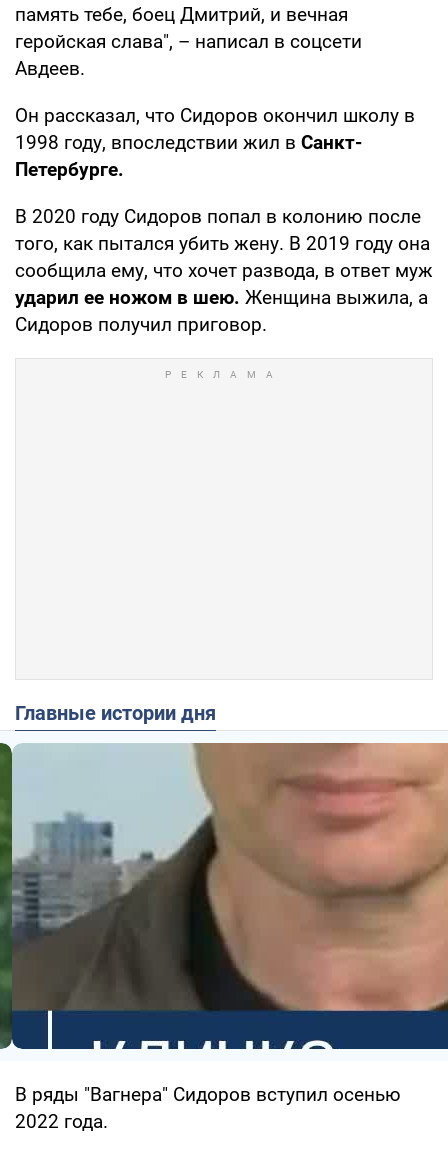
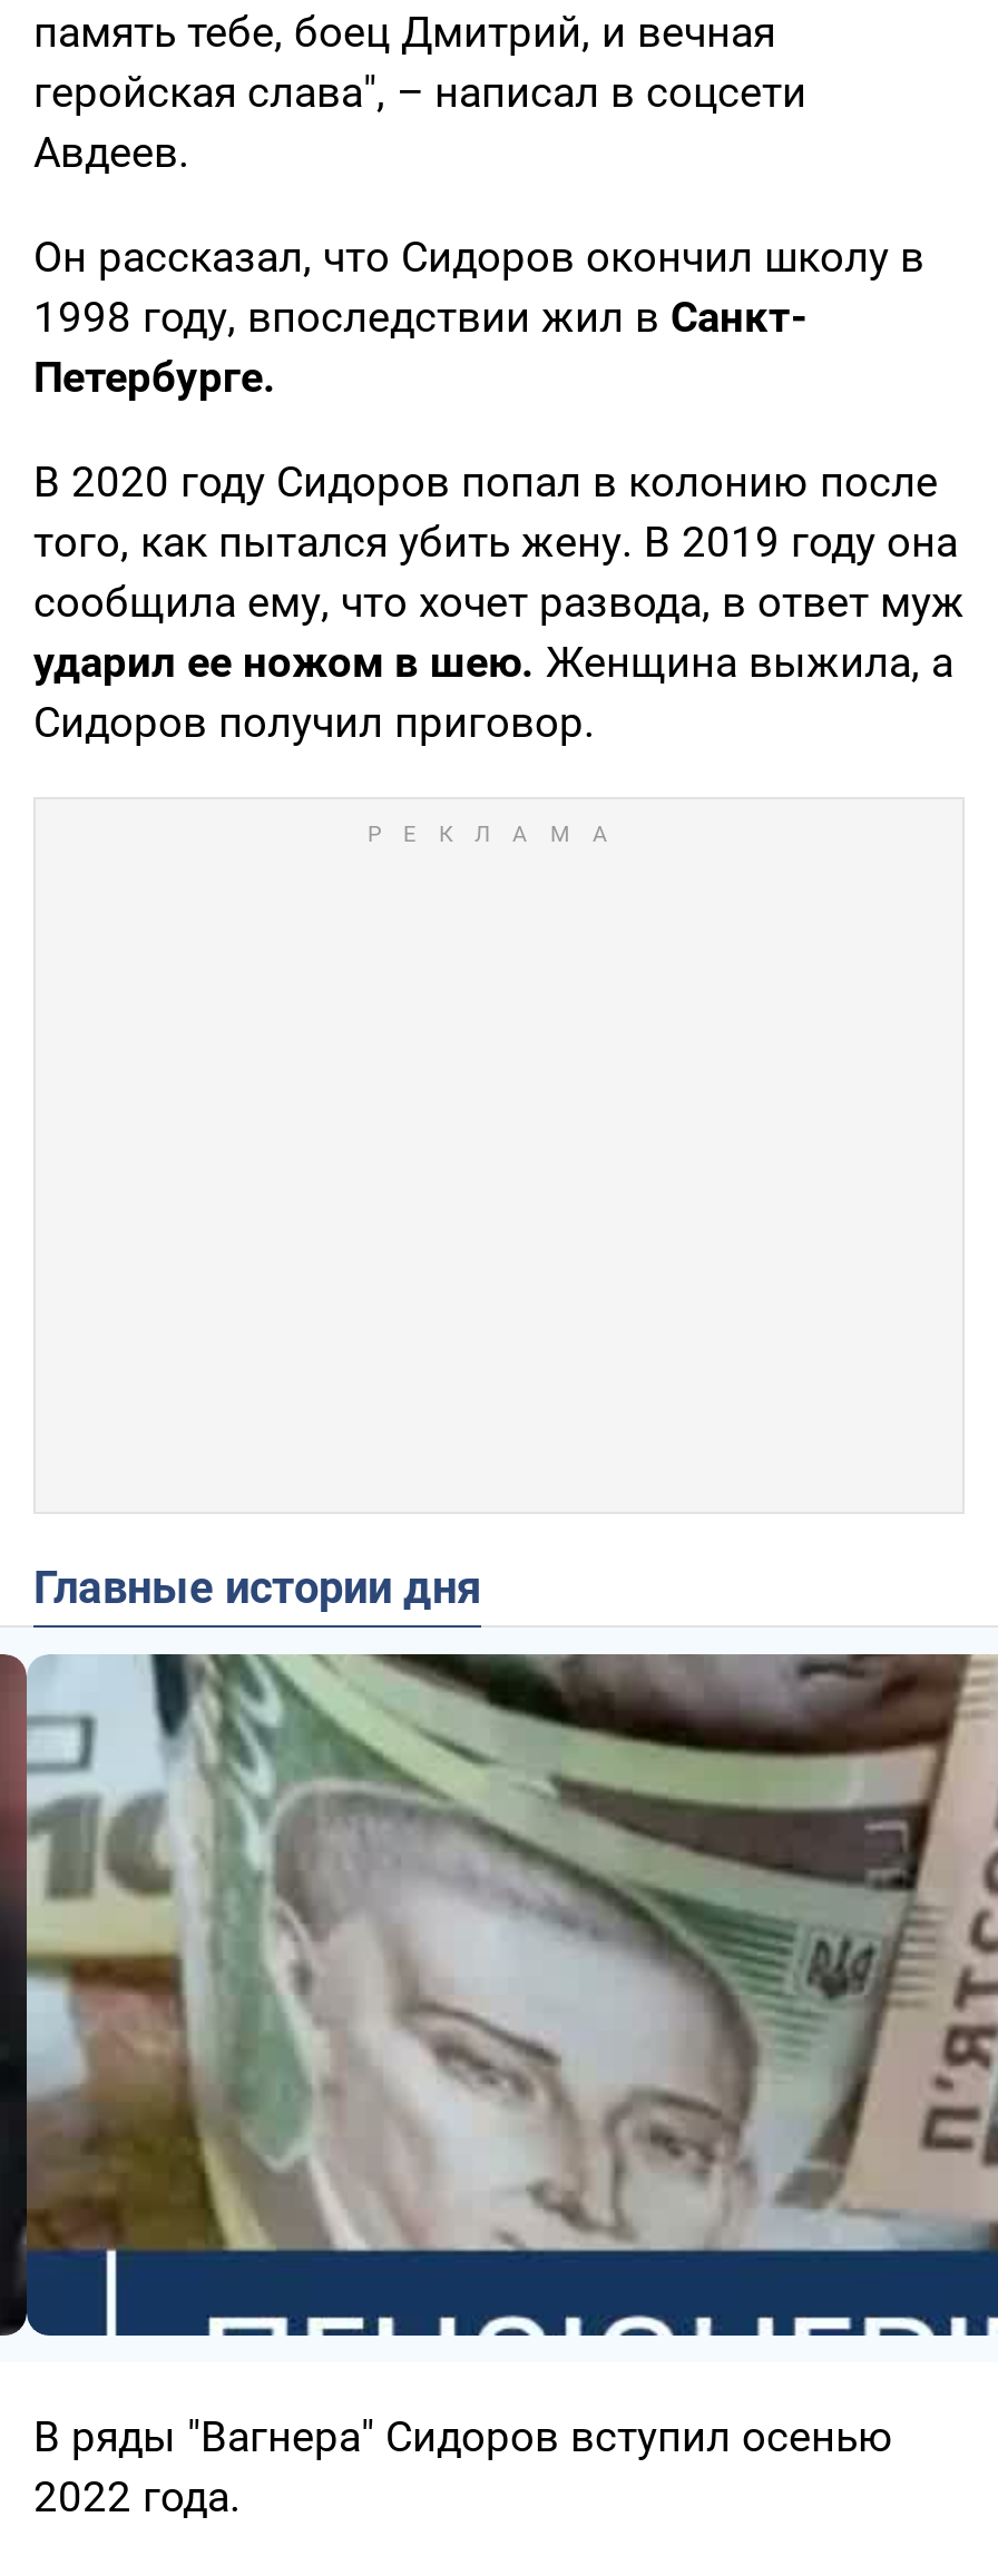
- [image]
+ [image]
